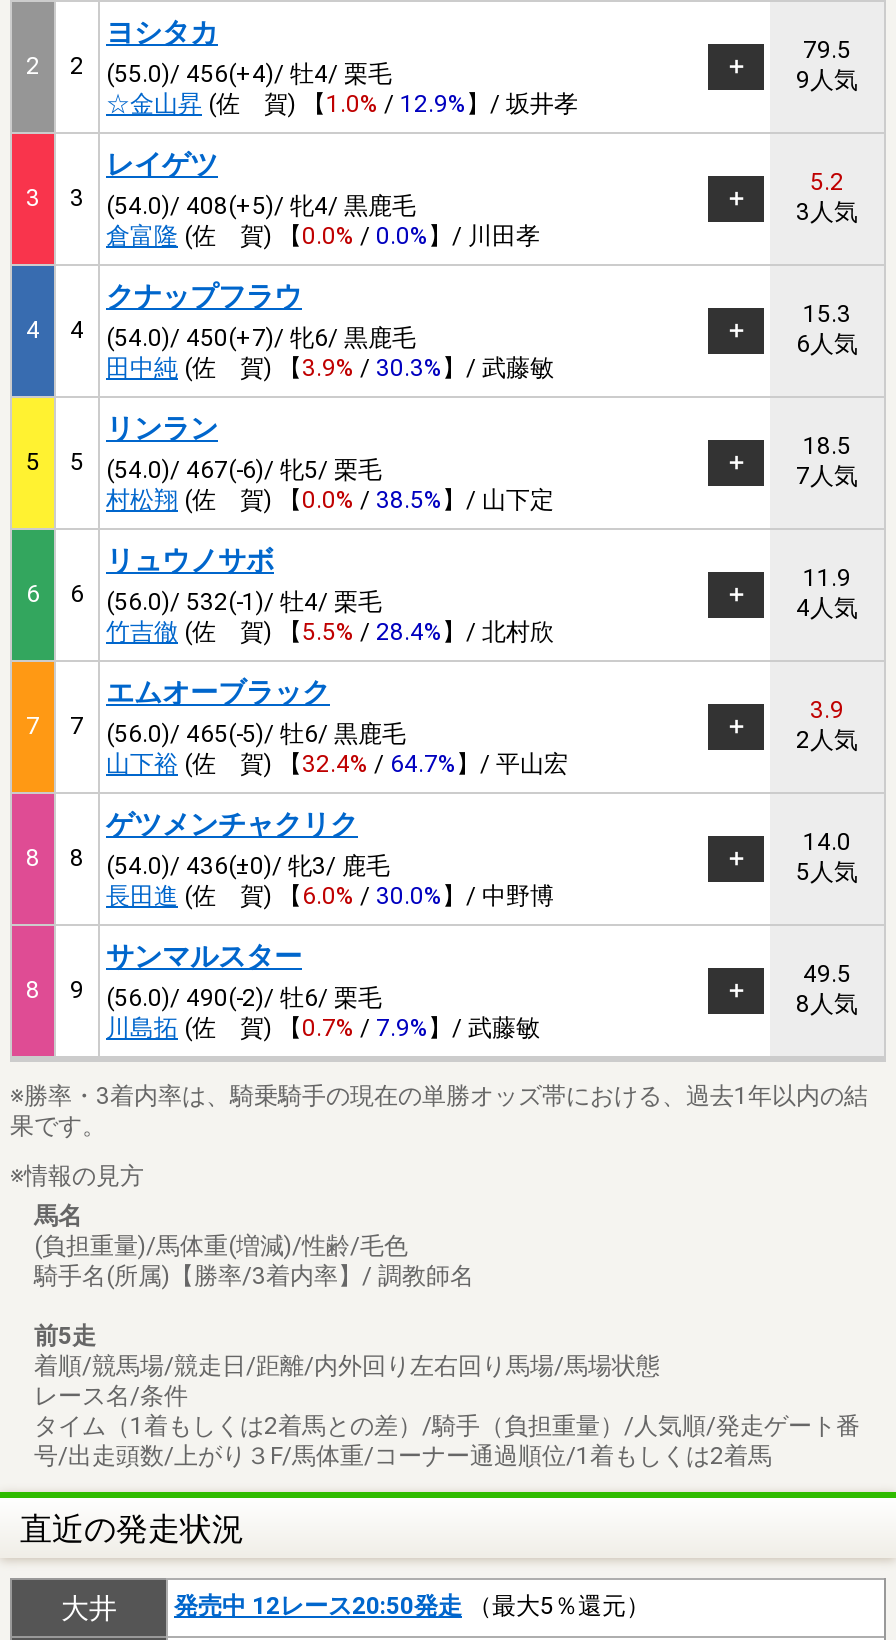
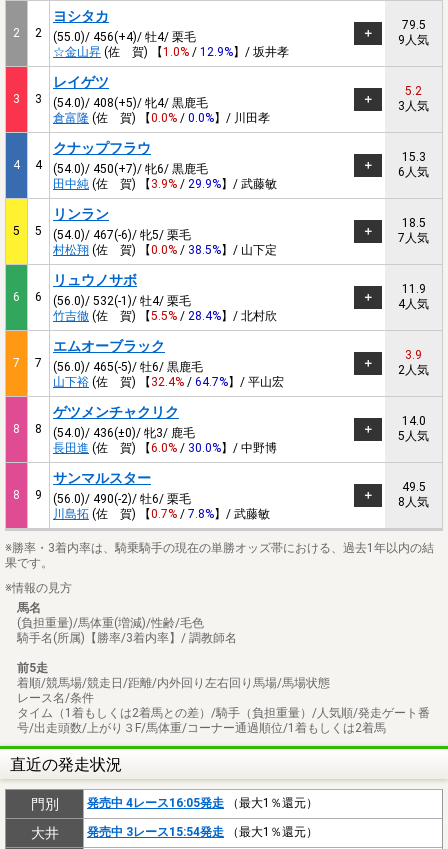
- 田中純(佐 賀) 【3.9% / 30.3%】/ 武藤敏
+ 田中純(佐 賀) 【3.9% / 29.9%】/ 武藤敏

- 川島拓(佐 賀) 【0.7% / 7.9%】/ 武藤敏
+ 川島拓(佐 賀) 【0.7% / 7.8%】/ 武藤敏

+ 門別
+ 発売中 4レース16:05発走（最大1％還元）

- 発売中 12レース20:50発走（最大5％還元）
+ 発売中 3レース15:54発走（最大1％還元）
